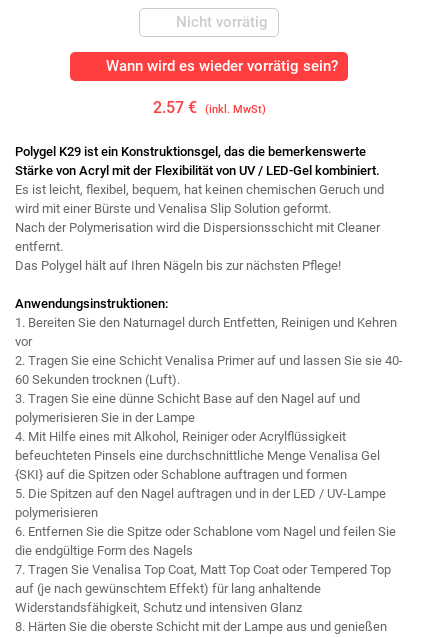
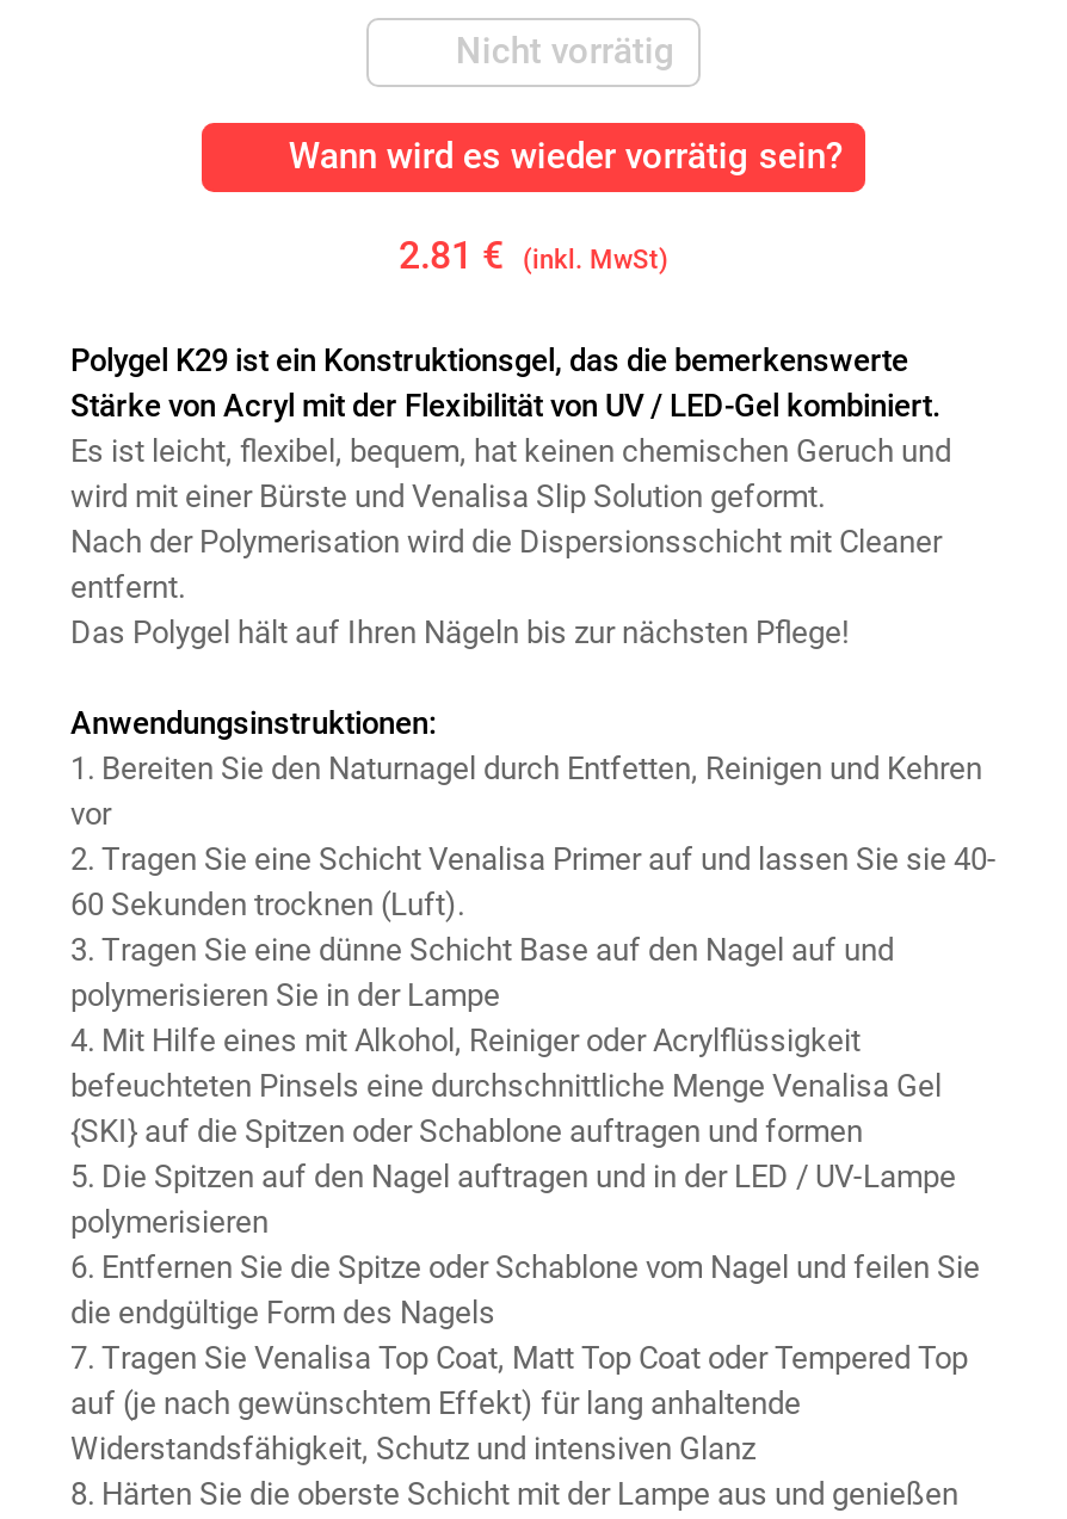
- 2.57 €(inkl. MwSt)
+ 2.81 €(inkl. MwSt)
